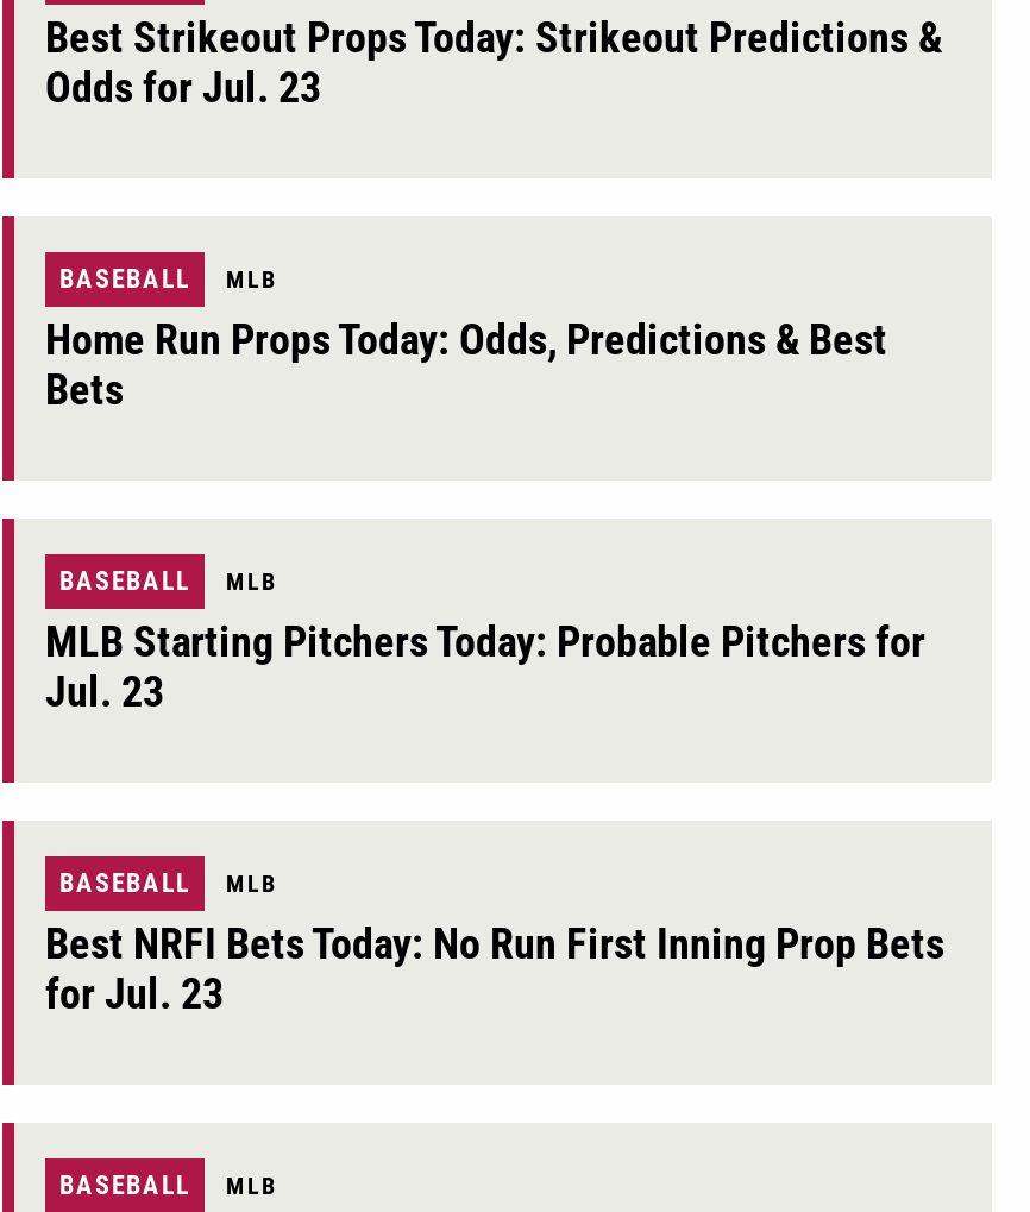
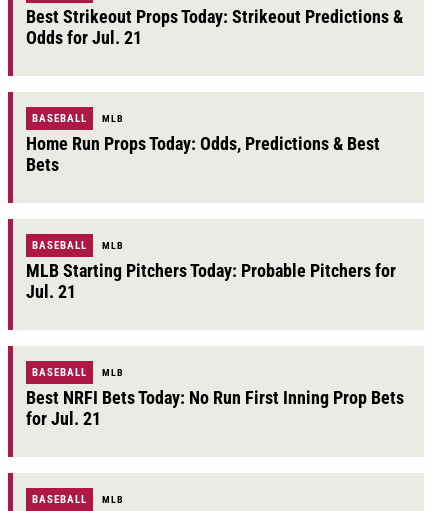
- Odds for Jul. 23
+ Odds for Jul. 21

- Jul. 23
+ Jul. 21

- for Jul. 23
+ for Jul. 21
